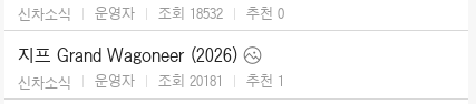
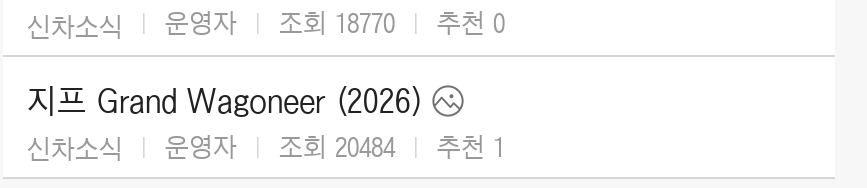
- 신차소식 운영자 조회 18532 추천 0
+ 신차소식 운영자 조회 18770 추천 0

- 신차소식 운영자 조회 20181 추천 1
+ 신차소식 운영자 조회 20484 추천 1
